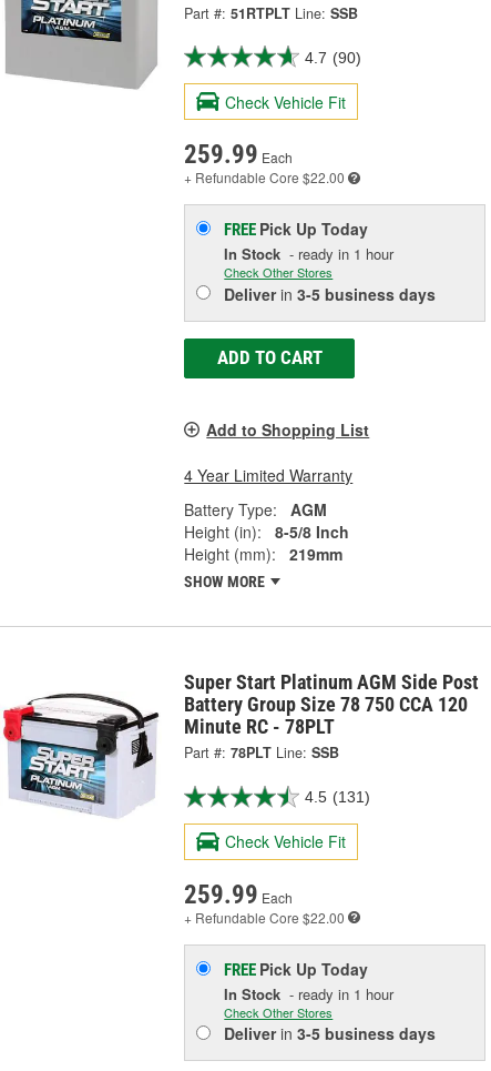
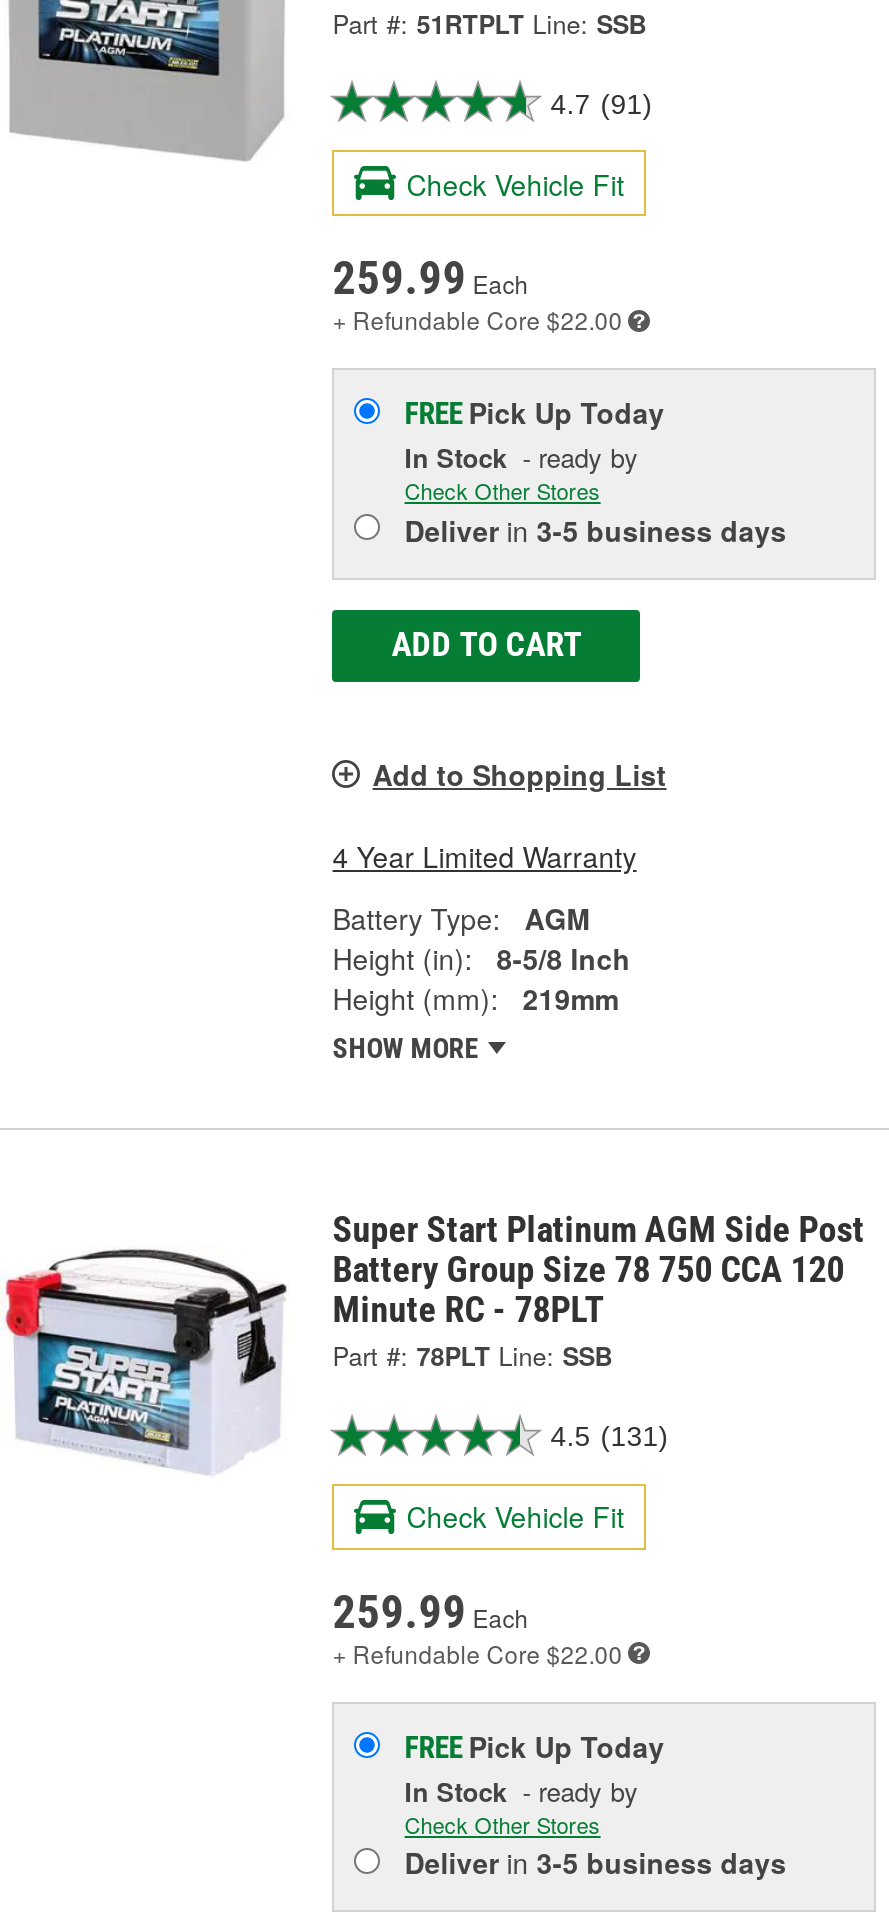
- 4.7 (90)
+ 4.7 (91)

- In Stock - ready in 1 hour
+ In Stock - ready by

- In Stock - ready in 1 hour
+ In Stock - ready by
